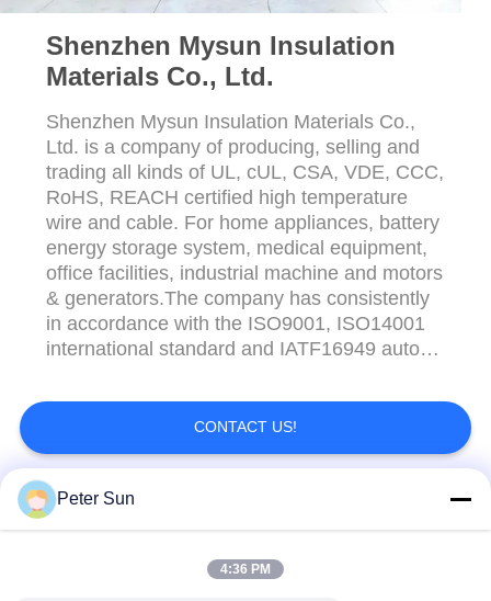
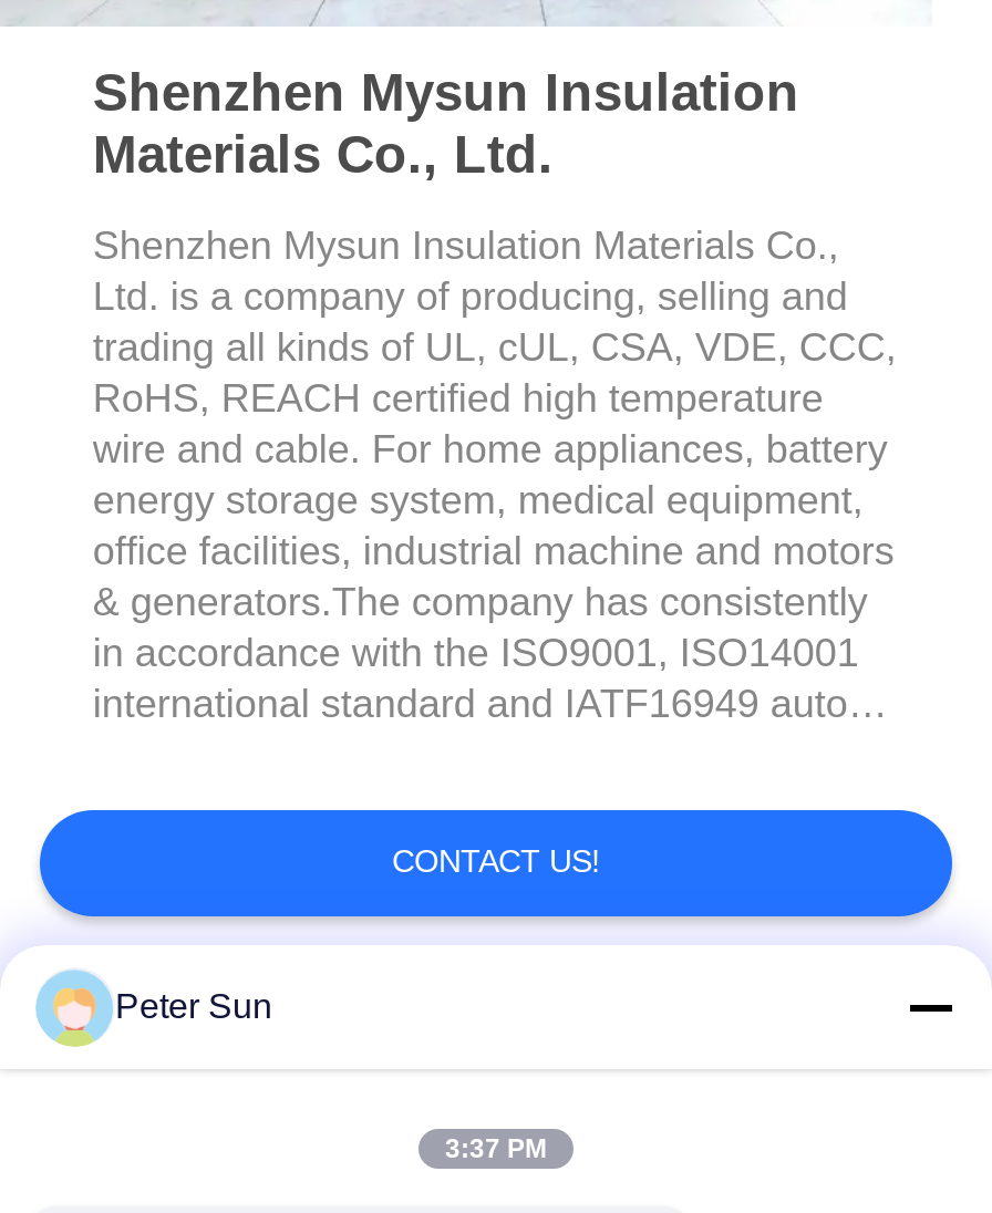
- 4:36 PM
+ 3:37 PM
